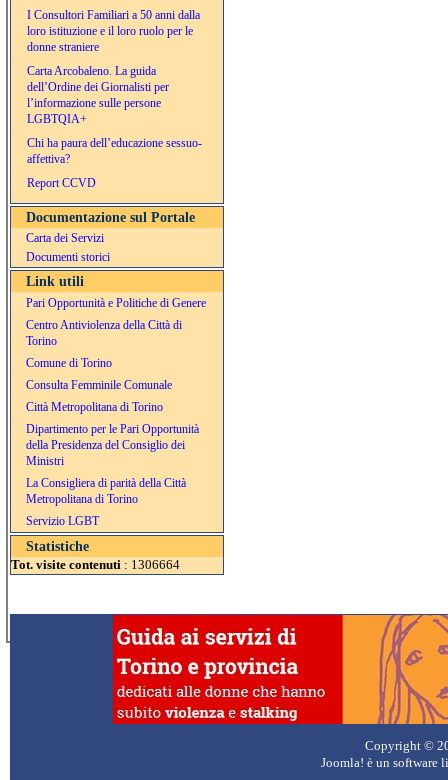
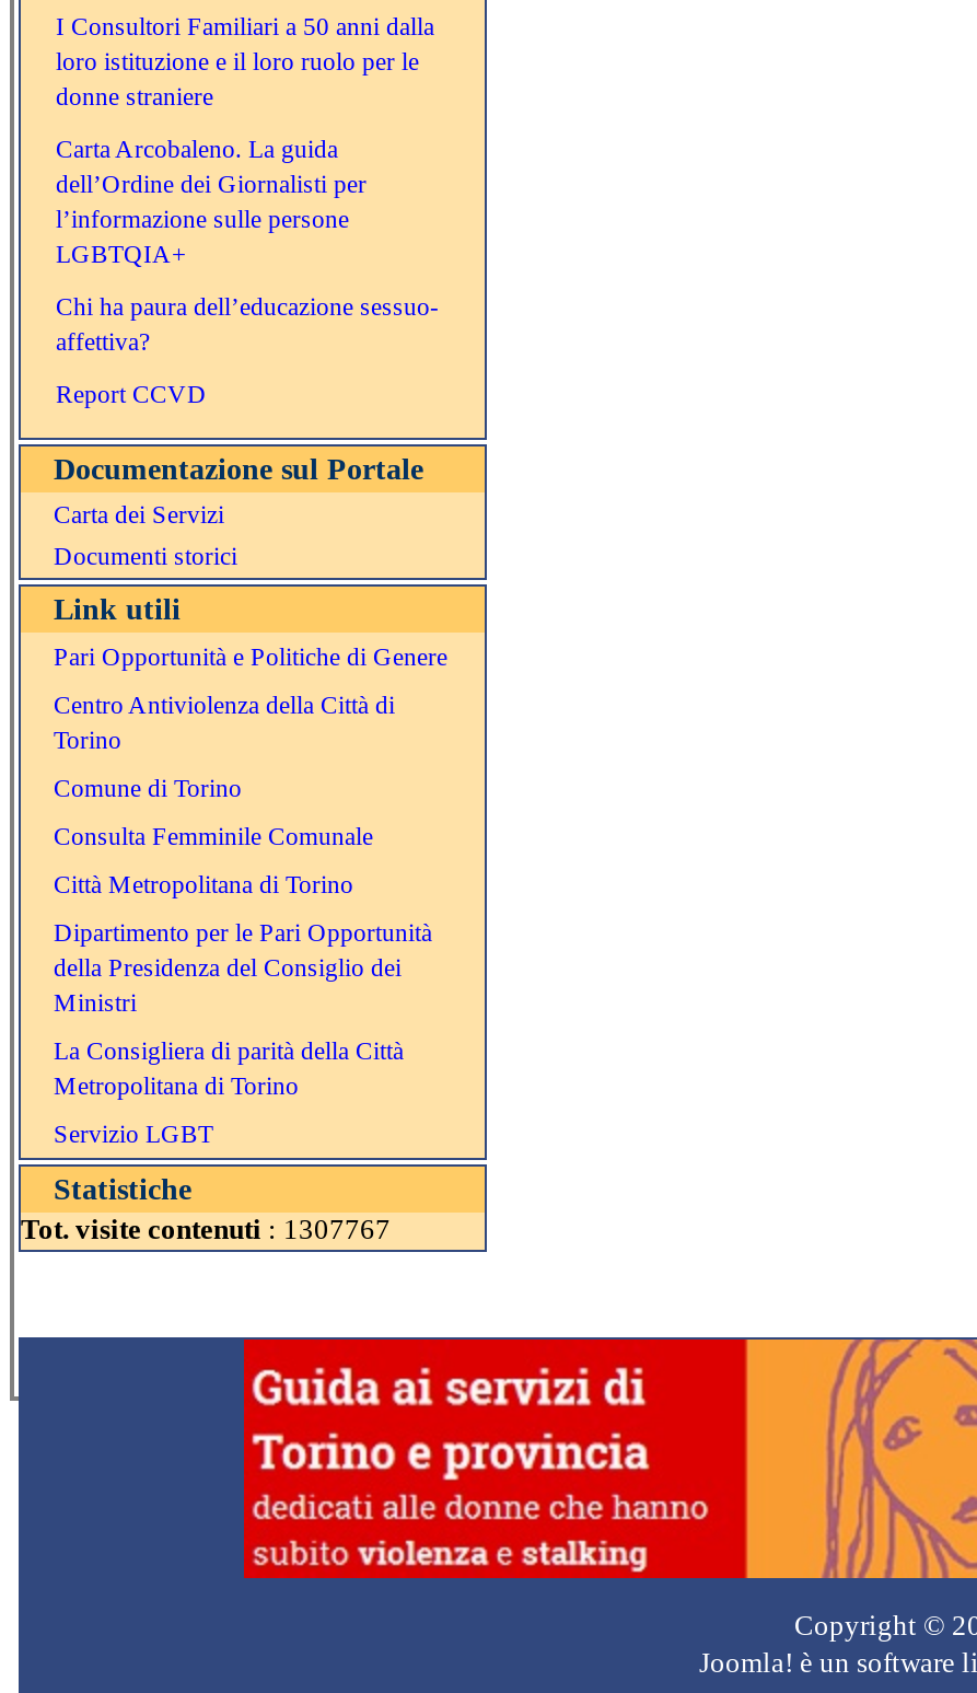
- Tot. visite contenuti: 1306664
+ Tot. visite contenuti: 1307767
